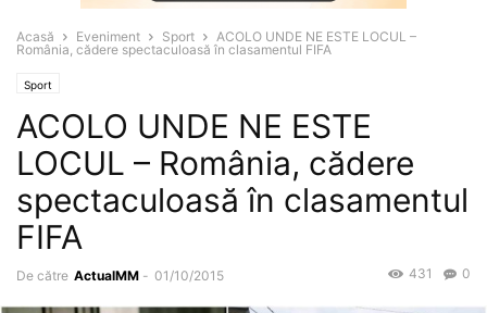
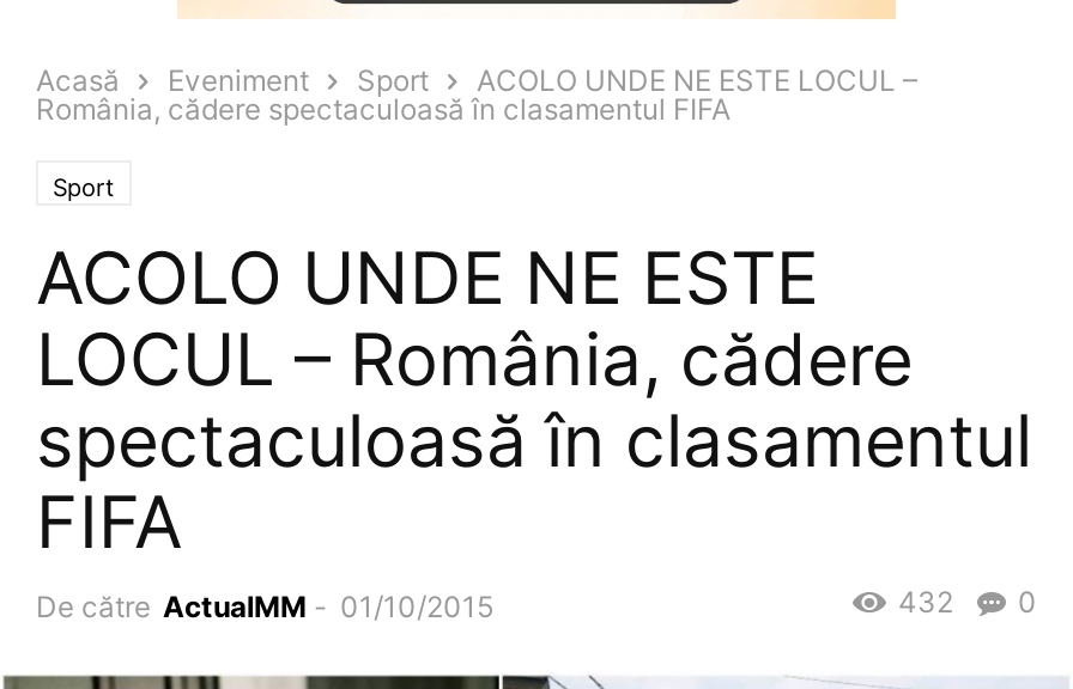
- 431 0
+ 432 0
